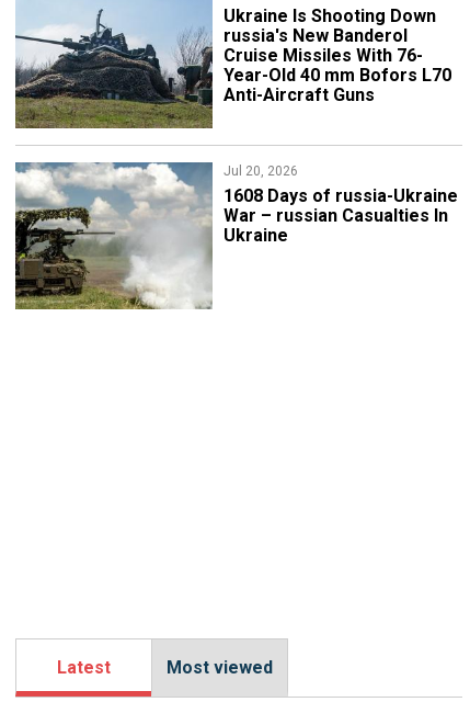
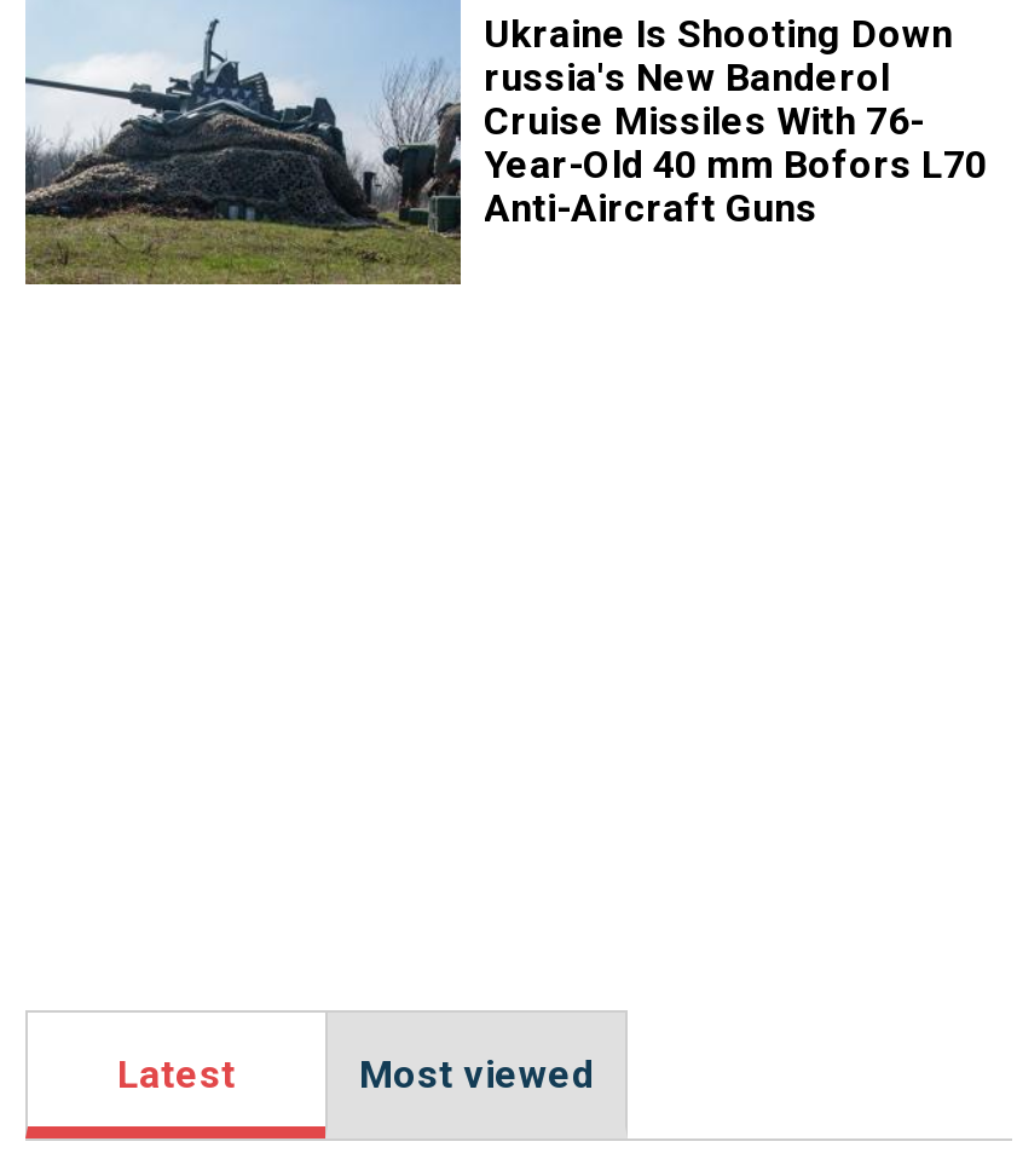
- [image]
- Jul 20, 2026
- 1608 Days of russia-Ukraine
- War – russian Casualties In
- Ukraine
